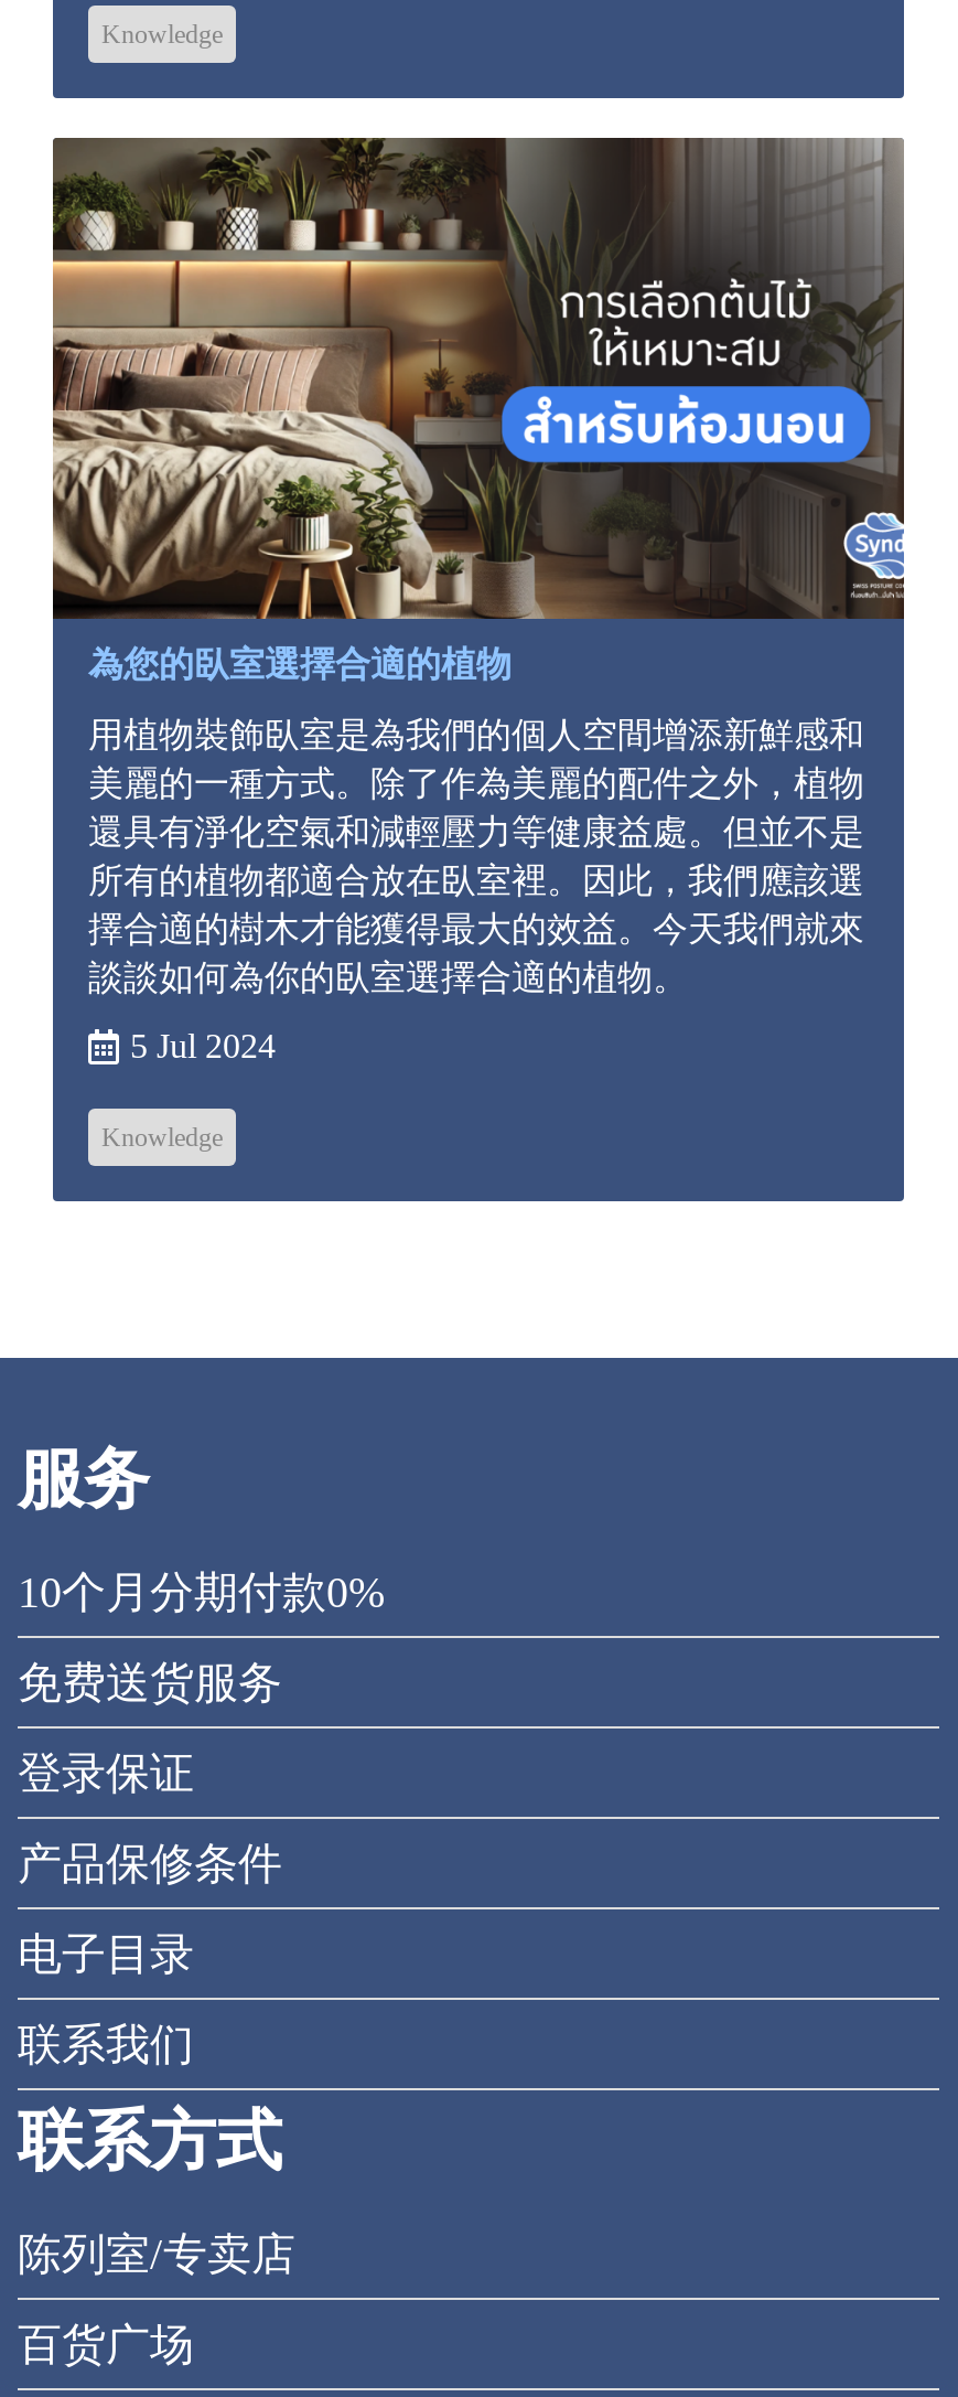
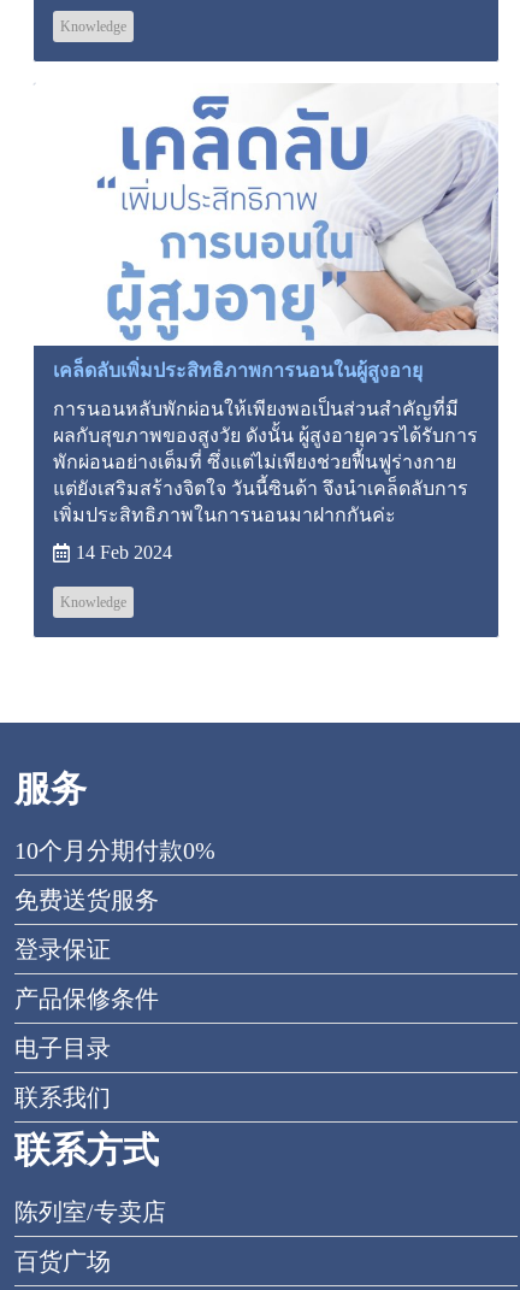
- [image]
- 為您的臥室選擇合適的植物
+ [image]
+ เคล็ดลับเพิ่มประสิทธิภาพการนอนในผู้สูงอายุ

- 用植物裝飾臥室是為我們的個人空間增添新鮮感和
- 美麗的一種方式。除了作為美麗的配件之外，植物
- 還具有淨化空氣和減輕壓力等健康益處。但並不是
- 所有的植物都適合放在臥室裡。因此，我們應該選
- 擇合適的樹木才能獲得最大的效益。今天我們就來
- 談談如何為你的臥室選擇合適的植物。
+ การนอนหลับพักผ่อนให้เพียงพอเป็นส่วนสำคัญที่มี
+ ผลกับสุขภาพของสูงวัย ดังนั้น ผู้สูงอายุควรได้รับการ
+ พักผ่อนอย่างเต็มที่ ซึ่งแต่ไม่เพียงช่วยฟื้นฟูร่างกาย
+ แต่ยังเสริมสร้างจิตใจ วันนี้ซินด้า จึงนำเคล็ดลับการ
+ เพิ่มประสิทธิภาพในการนอนมาฝากกันค่ะ

- 5 Jul 2024
+ 14 Feb 2024
